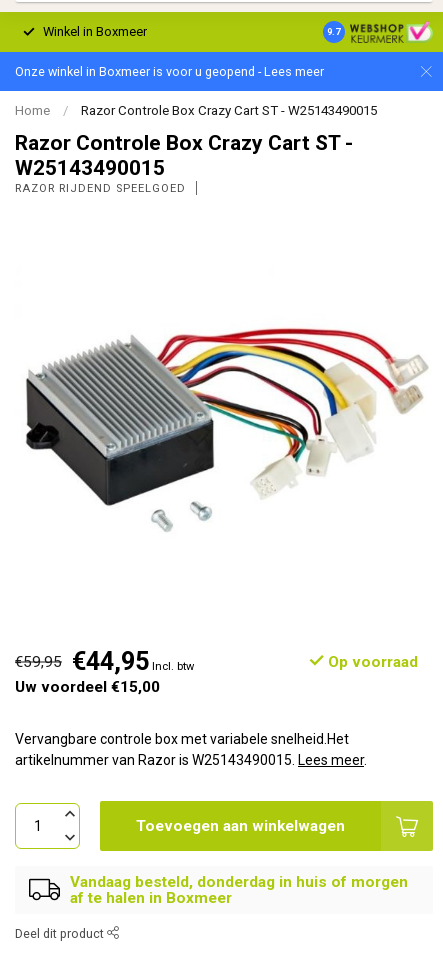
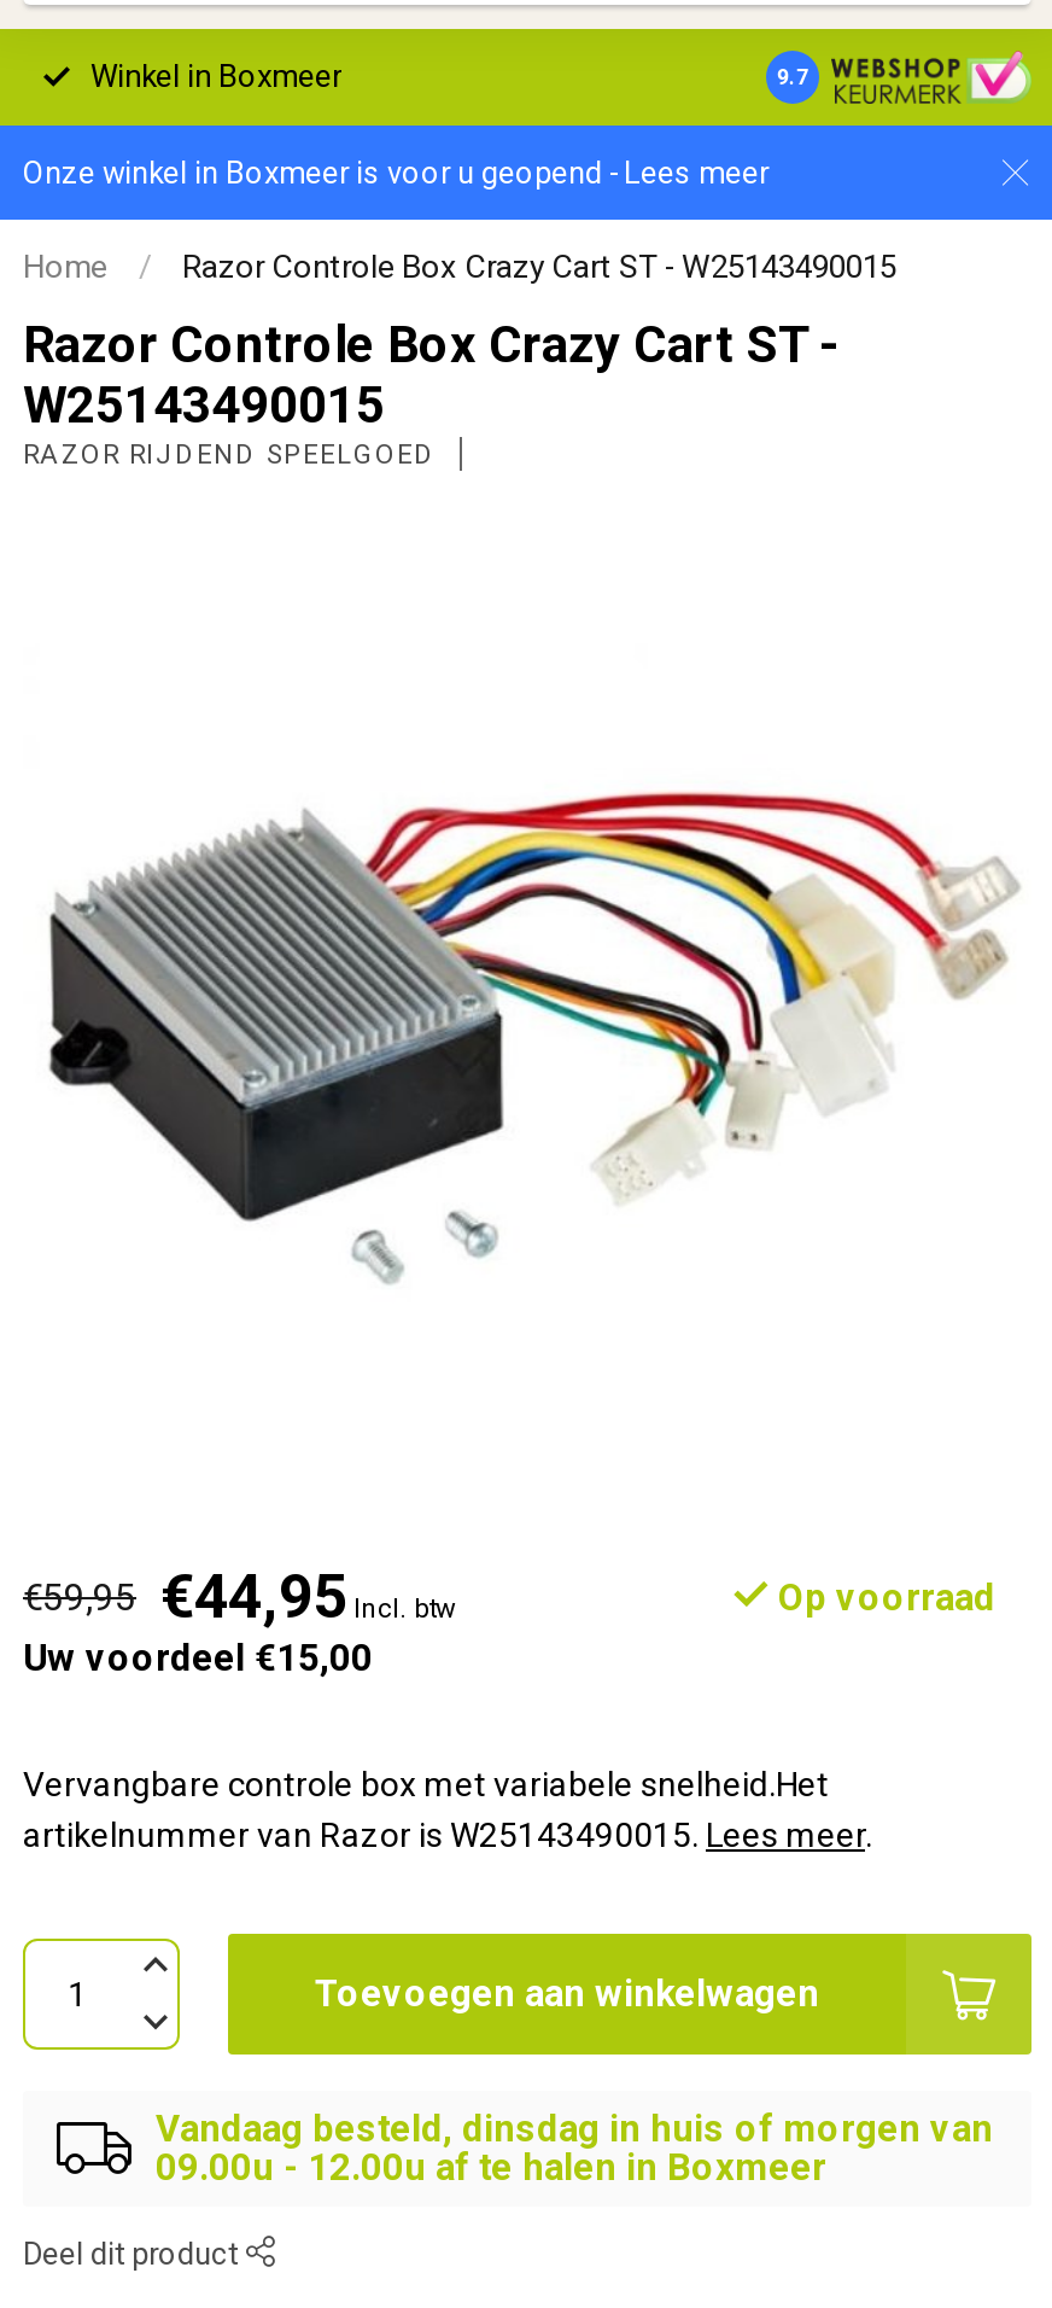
- Vandaag besteld, donderdag in huis of morgen
- af te halen in Boxmeer
+ Vandaag besteld, dinsdag in huis of morgen van
+ 09.00u - 12.00u af te halen in Boxmeer
